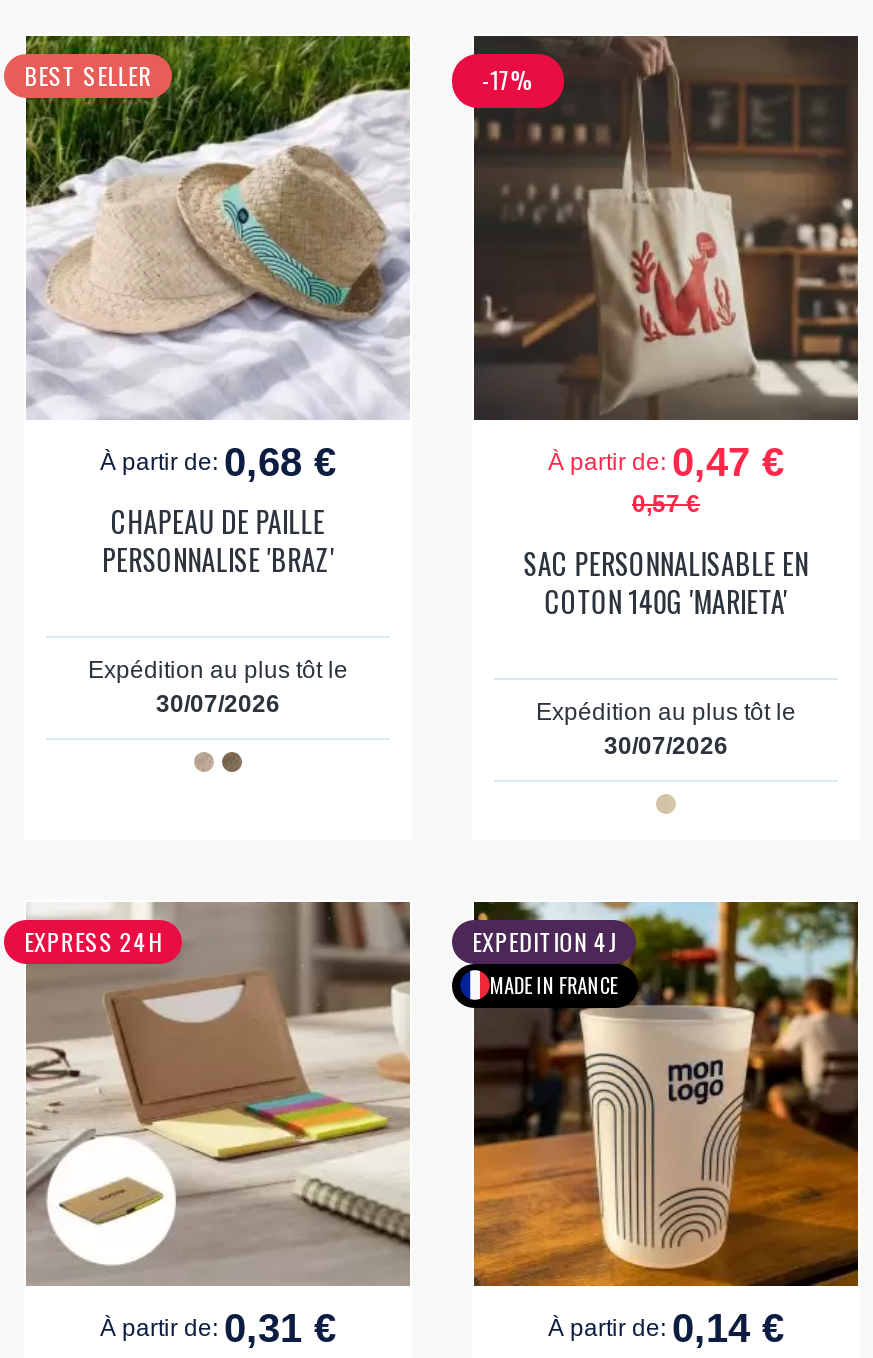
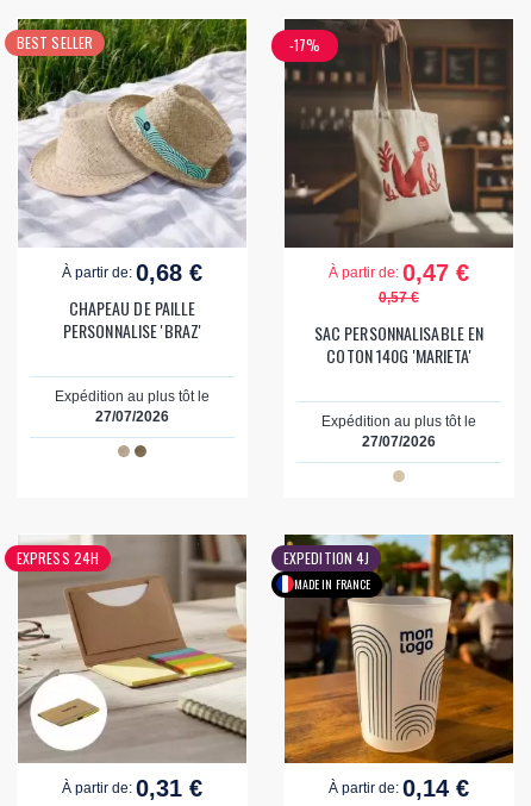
- 30/07/2026
+ 27/07/2026

- 30/07/2026
+ 27/07/2026
